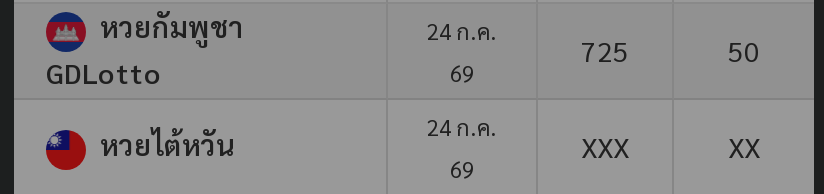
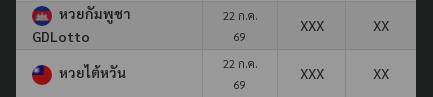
- 24 ก.ค.
+ 22 ก.ค.

- 725
- 50
+ XXX
+ XX

- 24 ก.ค.
+ 22 ก.ค.
